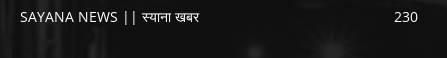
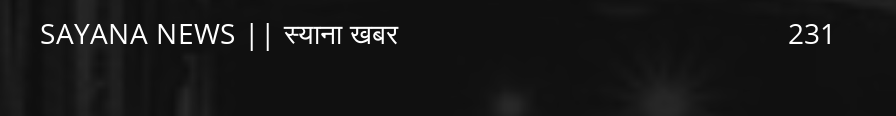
- 230
+ 231
